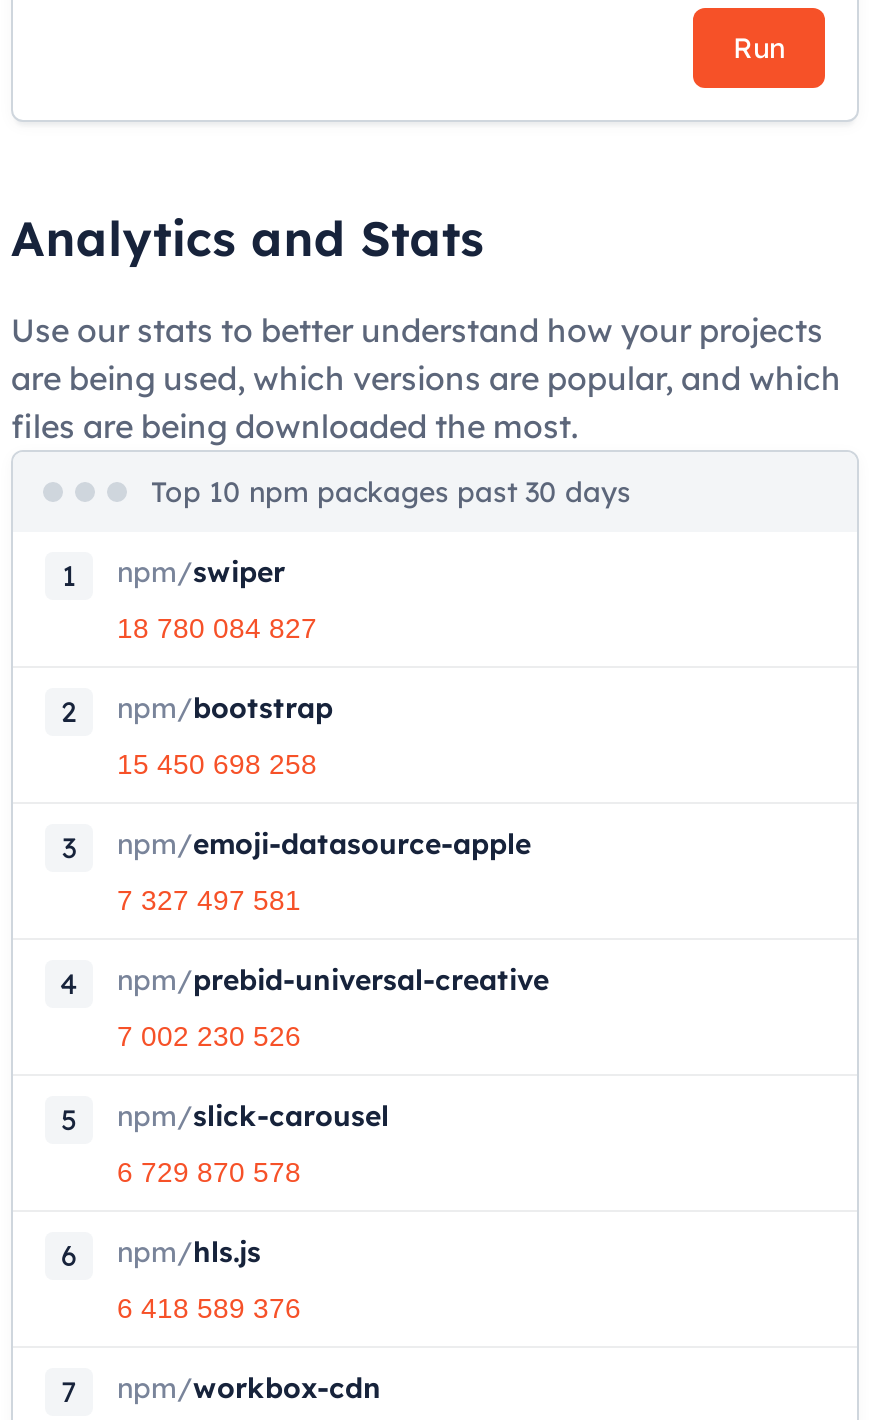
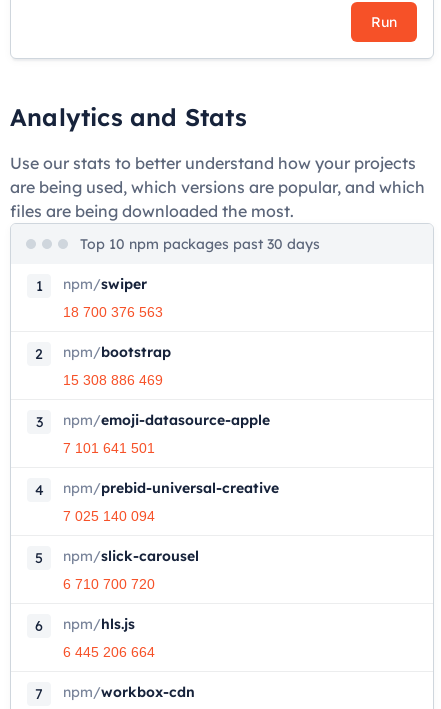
- 18 780 084 827
+ 18 700 376 563

- 15 450 698 258
+ 15 308 886 469

- 7 327 497 581
+ 7 101 641 501

- 7 002 230 526
+ 7 025 140 094

- 6 729 870 578
+ 6 710 700 720

- 6 418 589 376
+ 6 445 206 664
